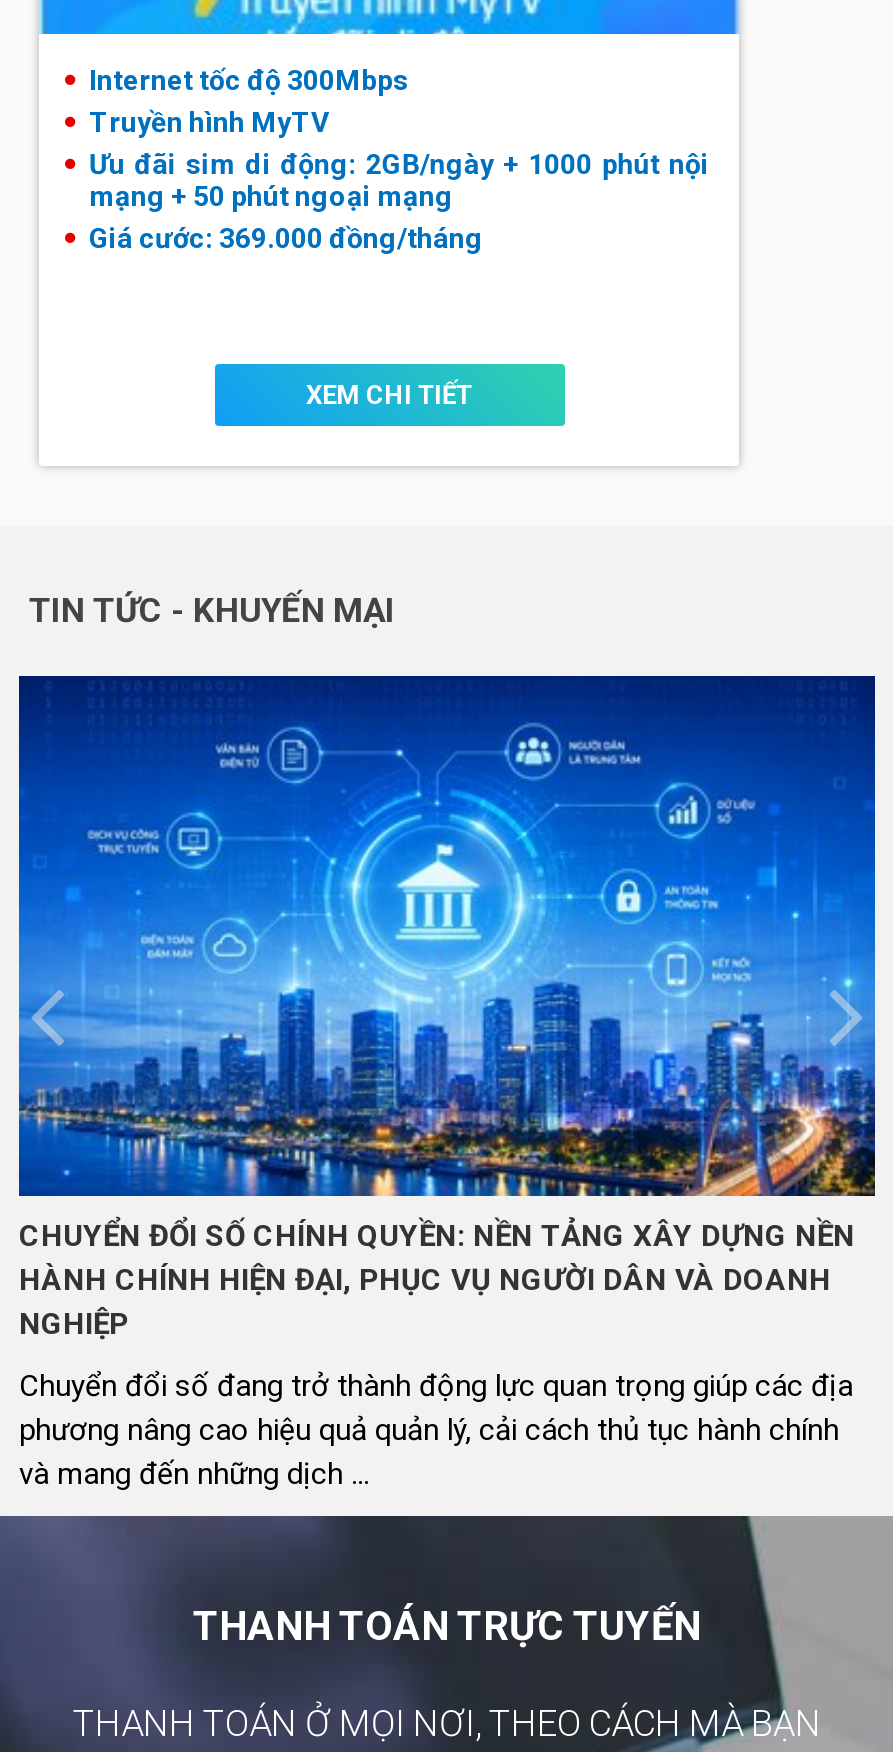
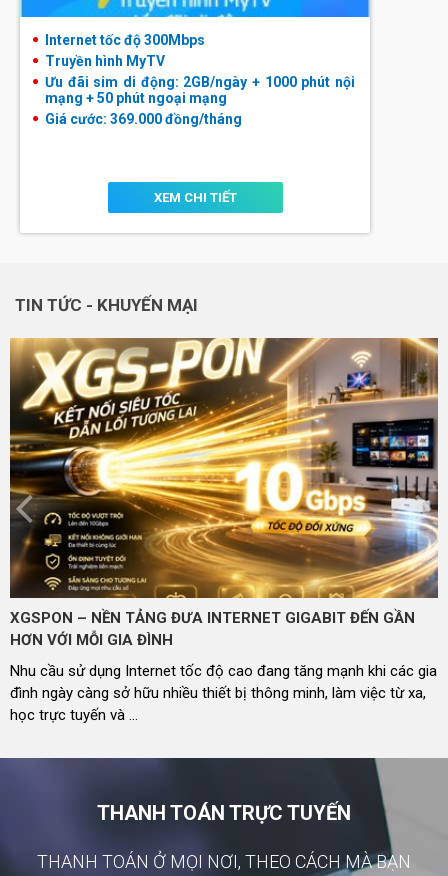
- [image]
- CHUYỂN ĐỔI SỐ CHÍNH QUYỀN: NỀN TẢNG XÂY DỰNG NỀN
- HÀNH CHÍNH HIỆN ĐẠI, PHỤC VỤ NGƯỜI DÂN VÀ DOANH
- NGHIỆP
+ [image]
+ XGSPON – NỀN TẢNG ĐƯA INTERNET GIGABIT ĐẾN GẦN
+ HƠN VỚI MỖI GIA ĐÌNH

- Chuyển đổi số đang trở thành động lực quan trọng giúp các địa
- phương nâng cao hiệu quả quản lý, cải cách thủ tục hành chính
- và mang đến những dịch ...
+ Nhu cầu sử dụng Internet tốc độ cao đang tăng mạnh khi các gia
+ đình ngày càng sở hữu nhiều thiết bị thông minh, làm việc từ xa,
+ học trực tuyến và ...
